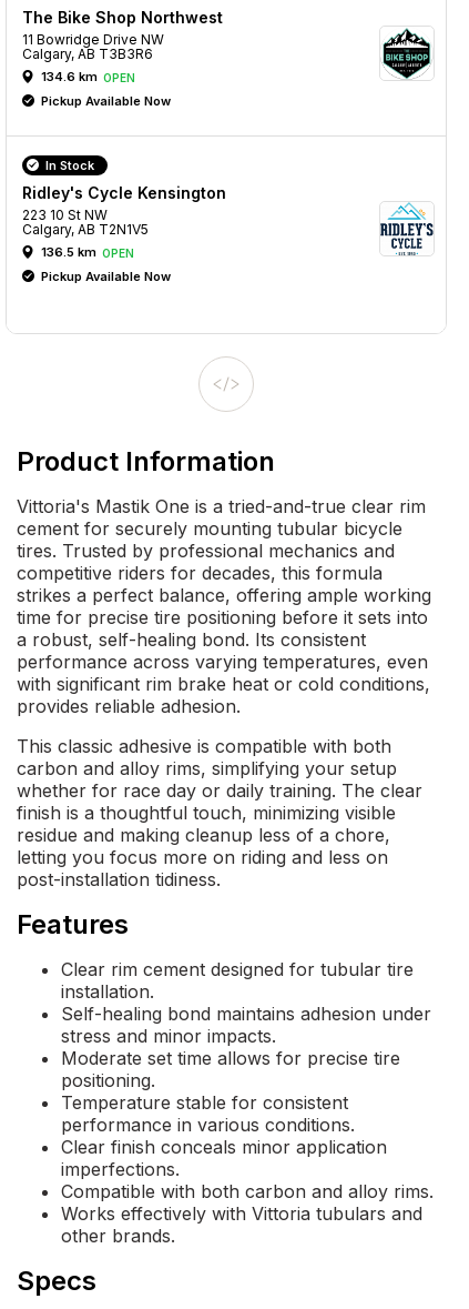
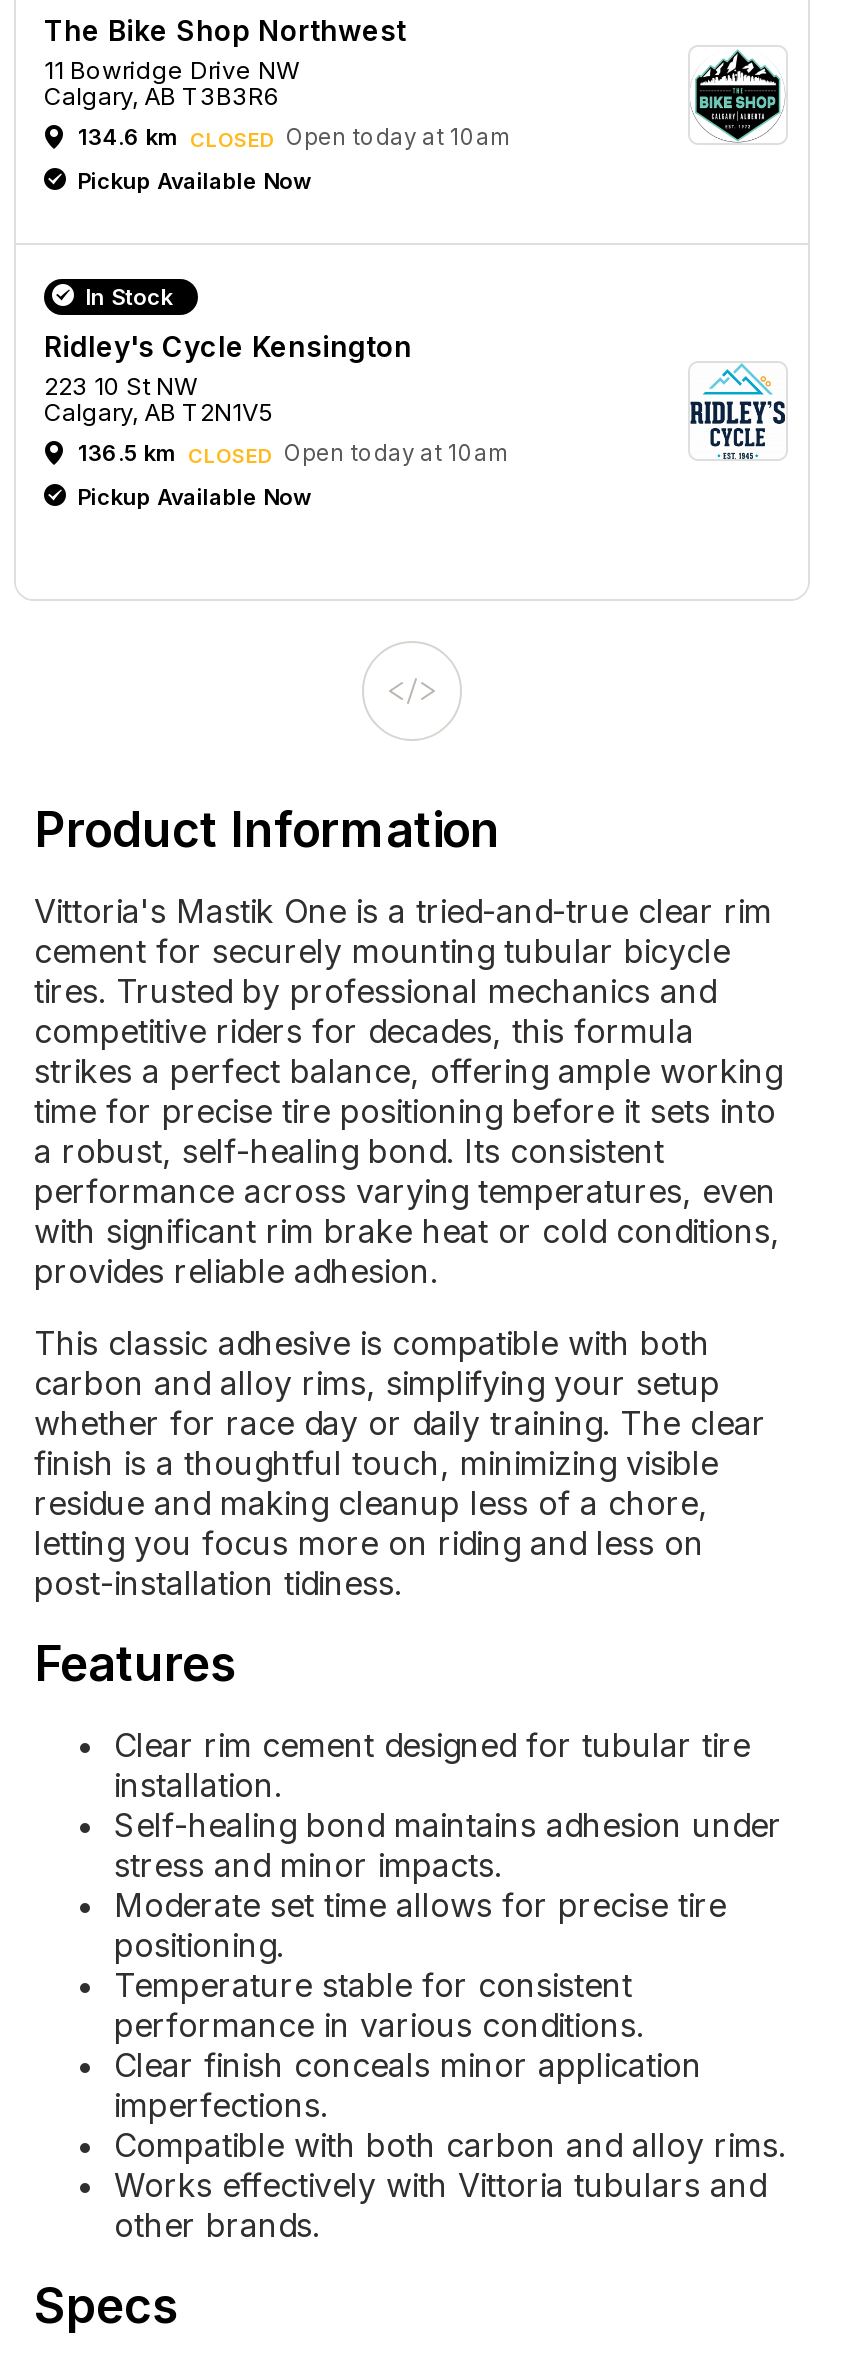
- 134.6 km OPEN
+ 134.6 km CLOSED Open today at 10am

- 136.5 km OPEN
+ 136.5 km CLOSED Open today at 10am
